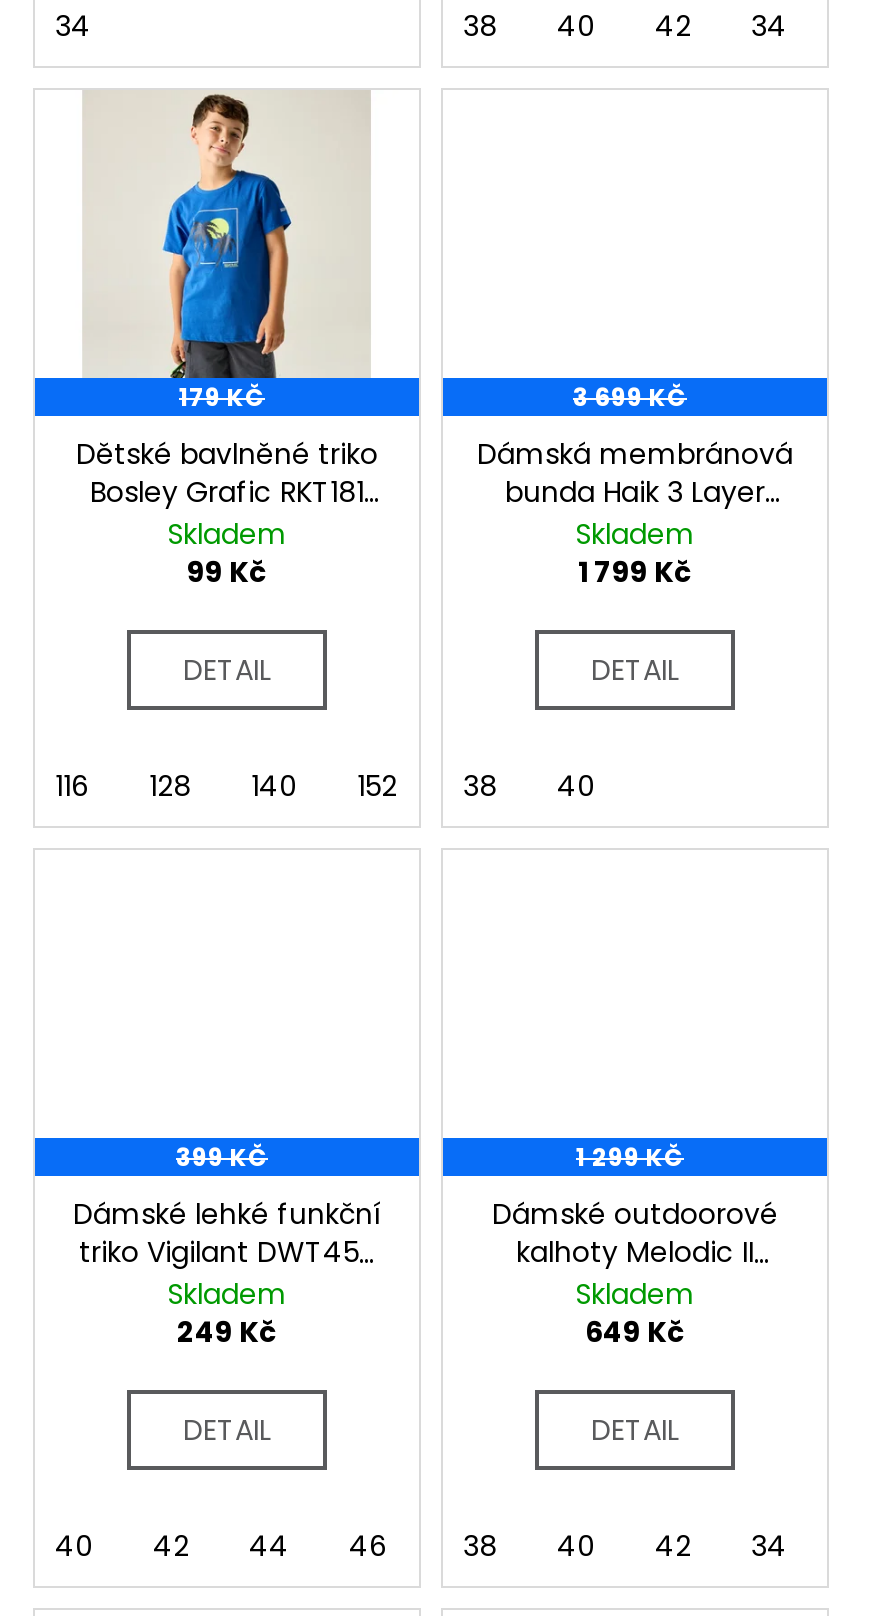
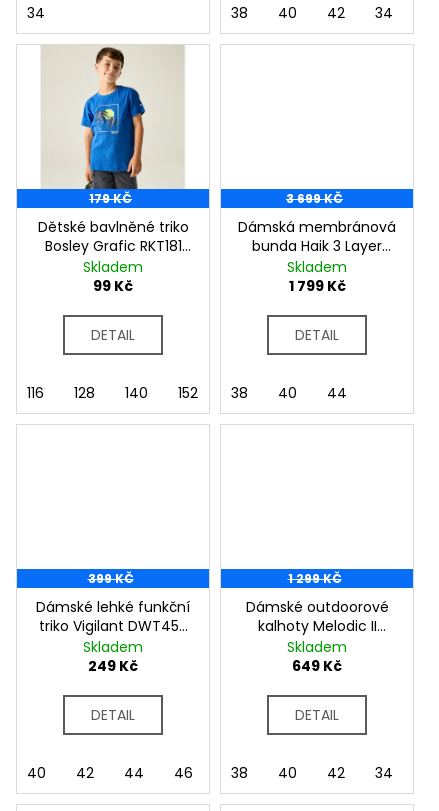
+ 44
